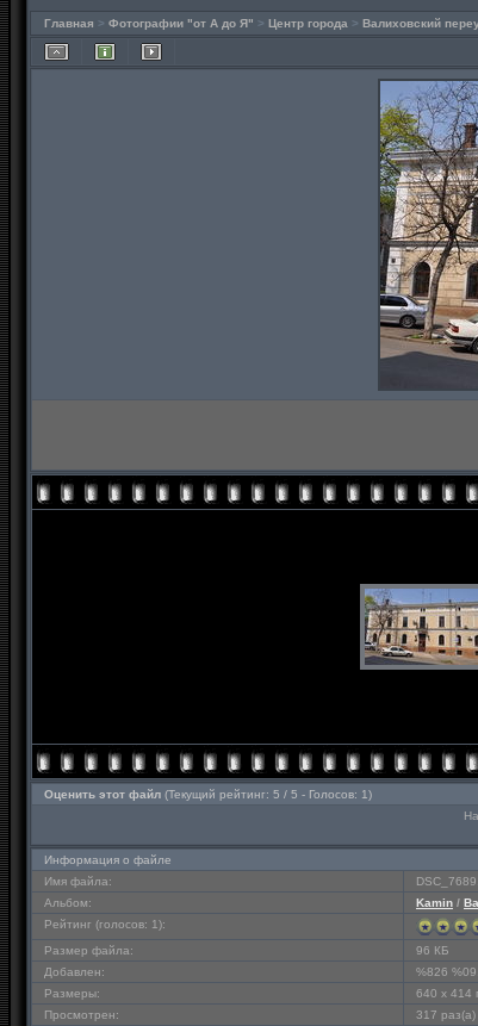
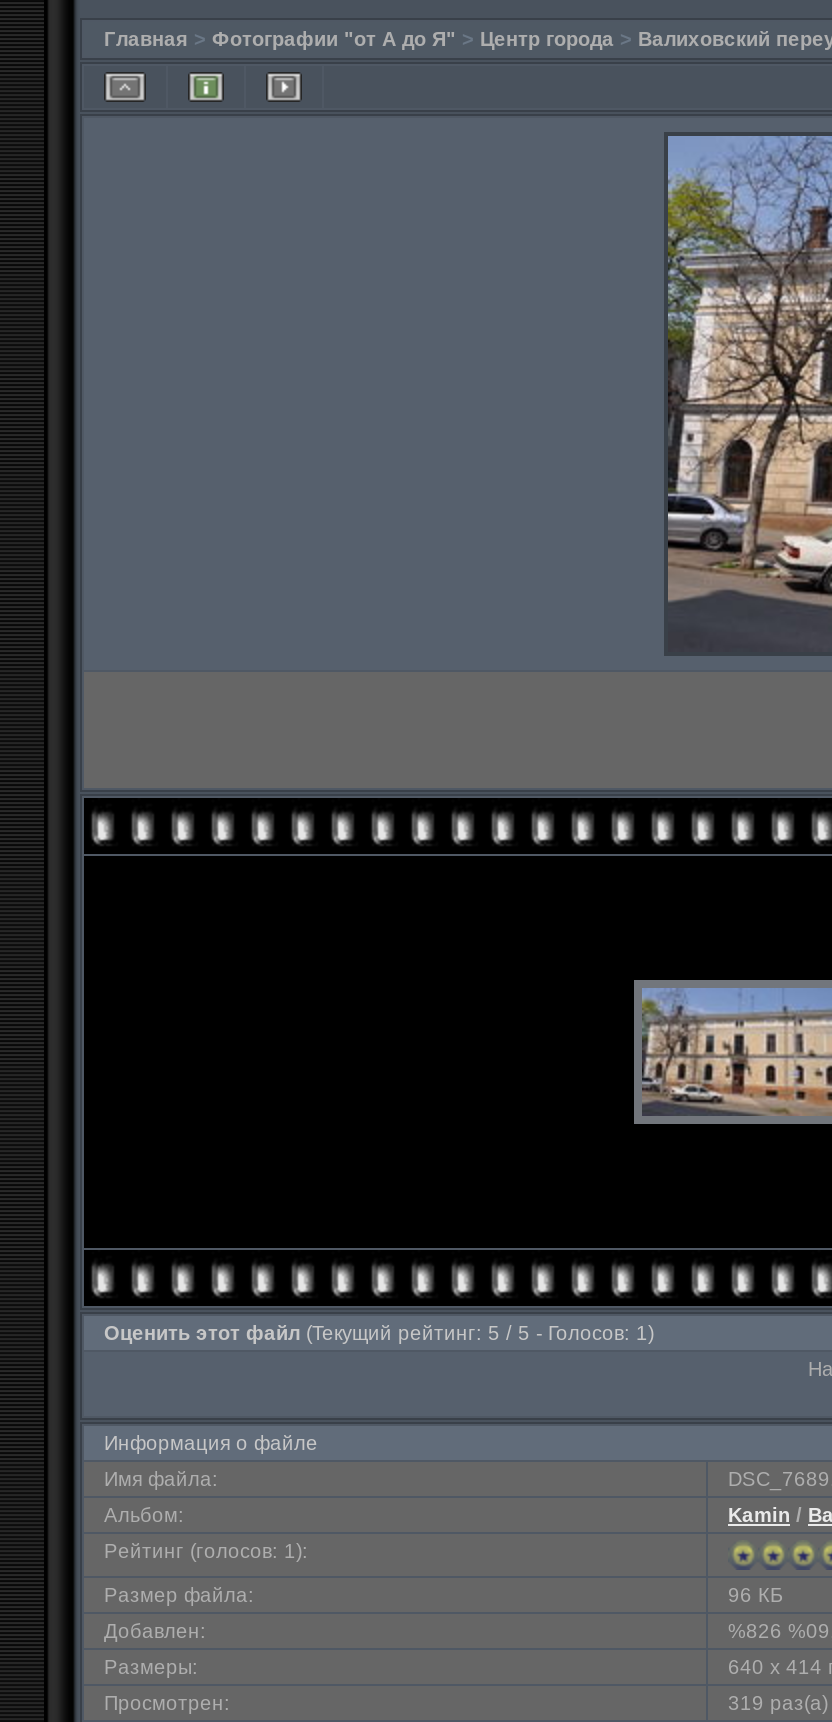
- 317 раз(а)
+ 319 раз(а)
